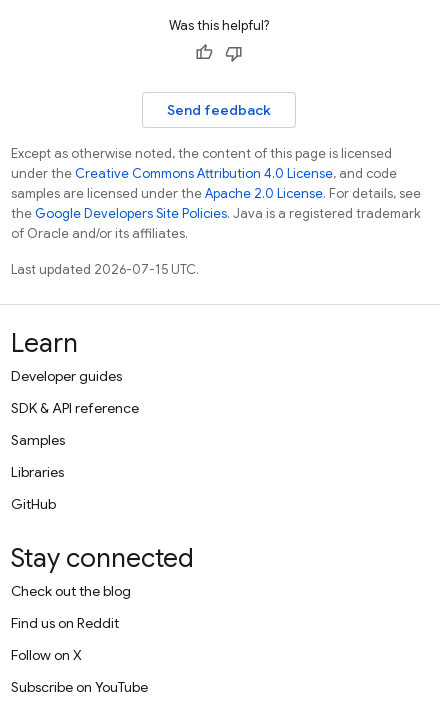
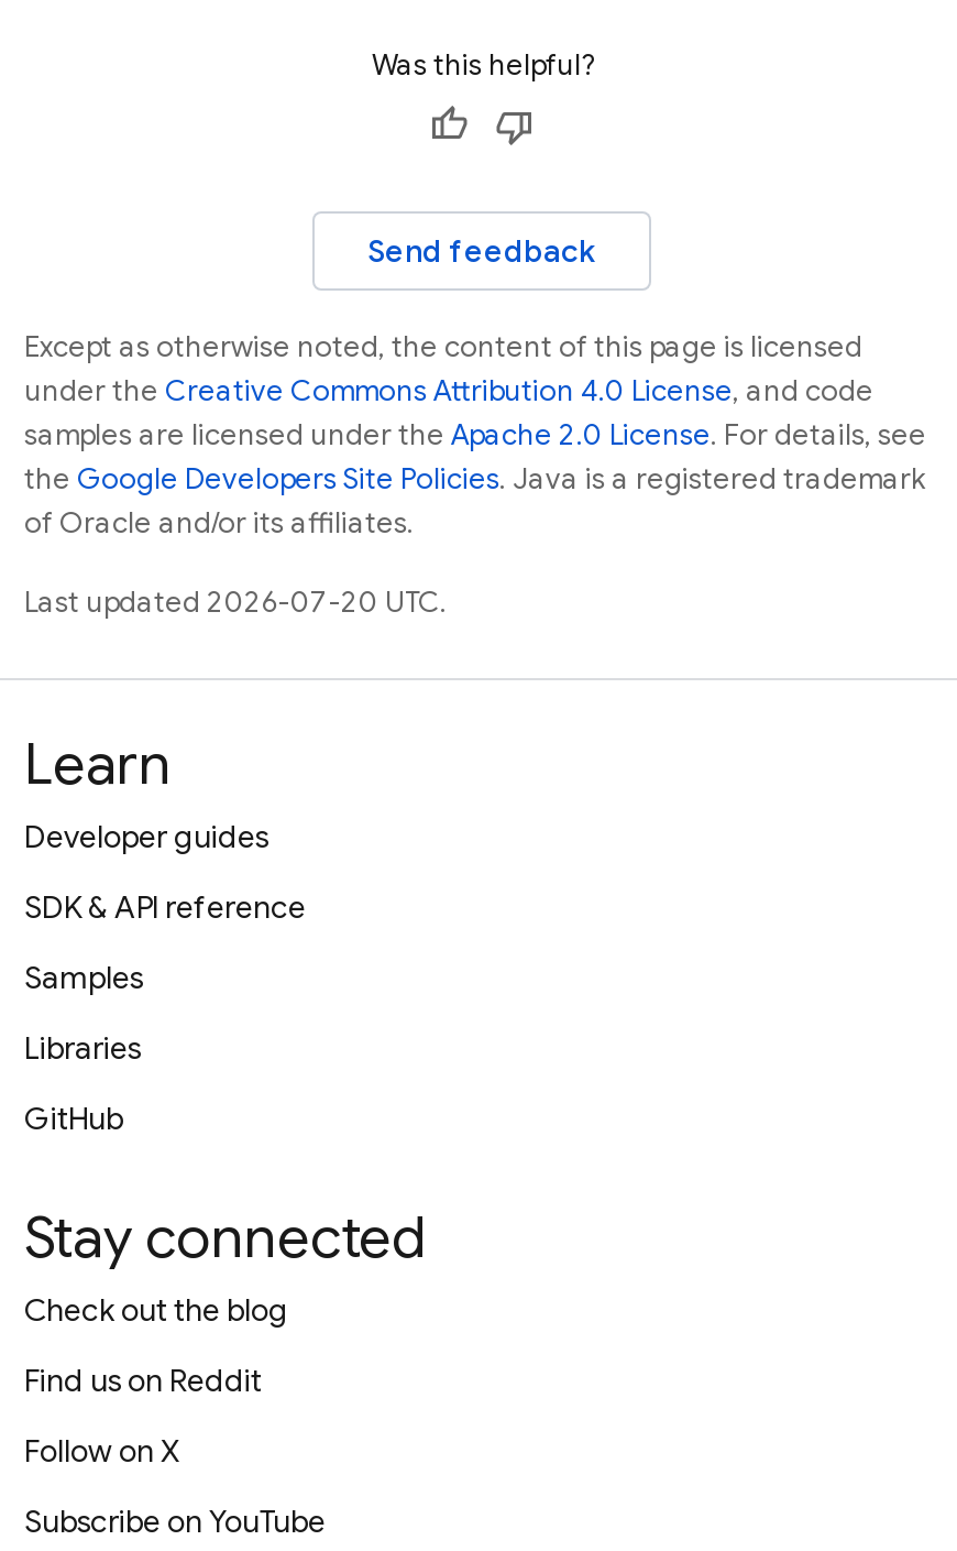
- Last updated 2026-07-15 UTC.
+ Last updated 2026-07-20 UTC.
